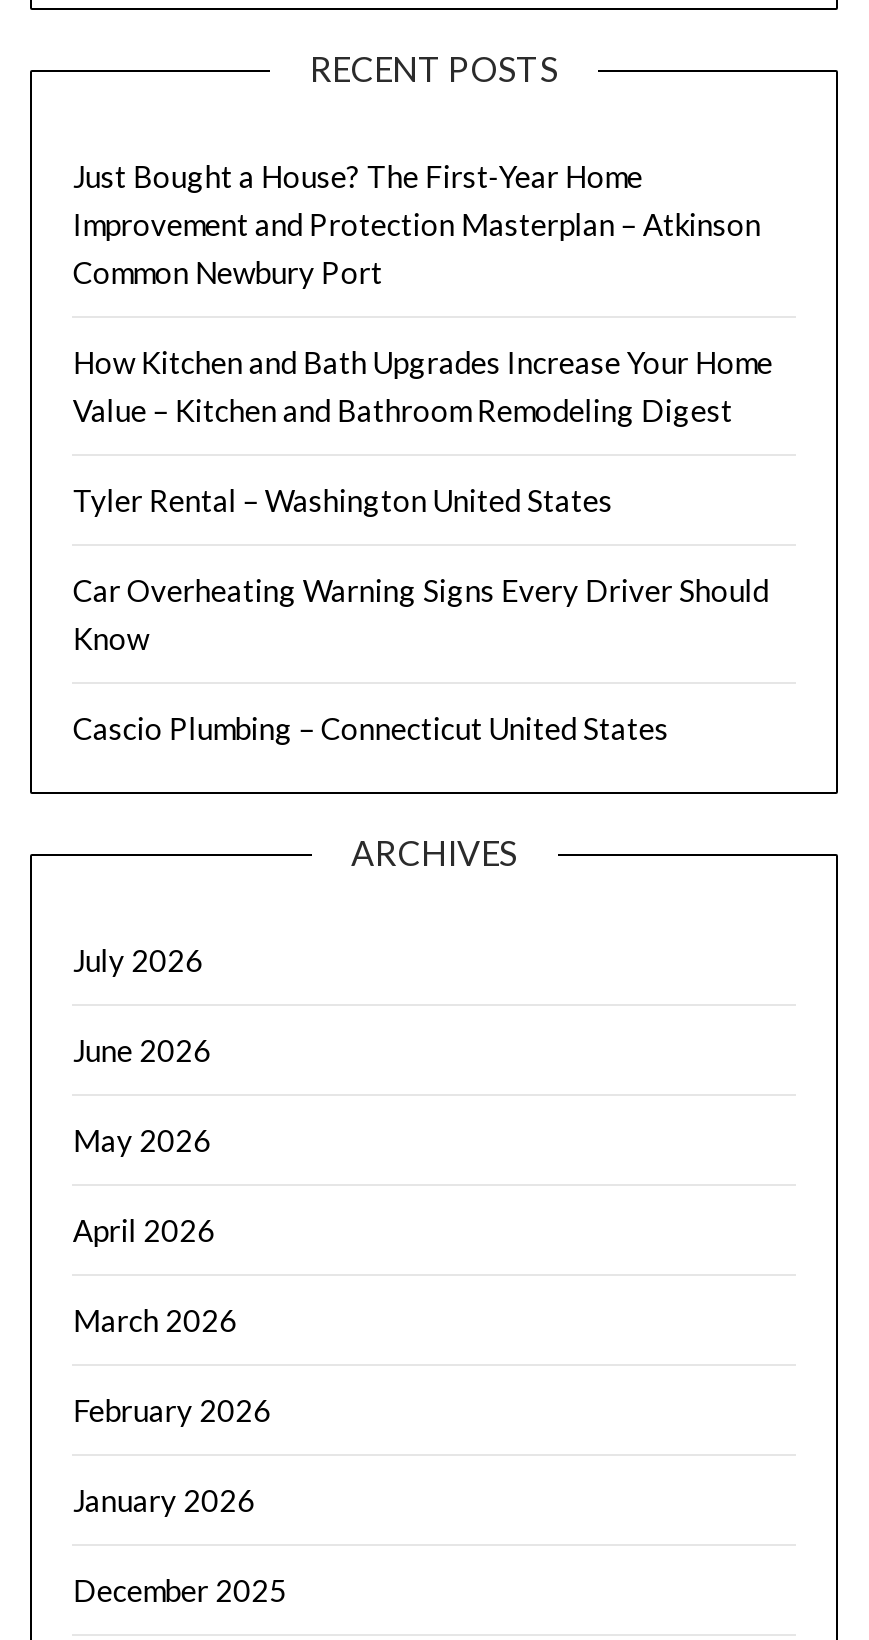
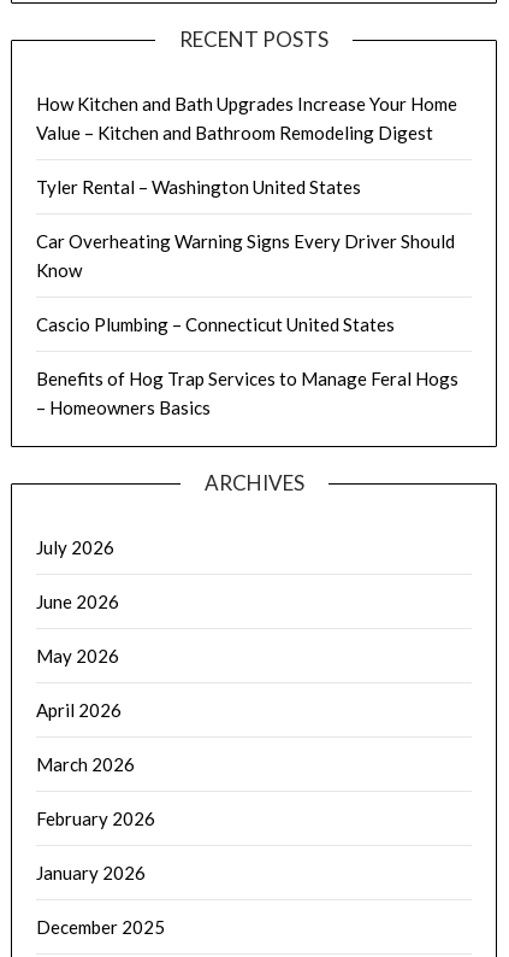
- Just Bought a House? The First-Year Home
- Improvement and Protection Masterplan – Atkinson
- Common Newbury Port

moved up: How Kitchen and Bath Upgrades Increase Your Home | Value – Kitchen and Bathroom Remodeling Digest | Tyler Rental – Washington United States | Car Overheating Warning Signs Every Driver Should | Know | Cascio Plumbing – Connecticut United States

+ Benefits of Hog Trap Services to Manage Feral Hogs
+ – Homeowners Basics
